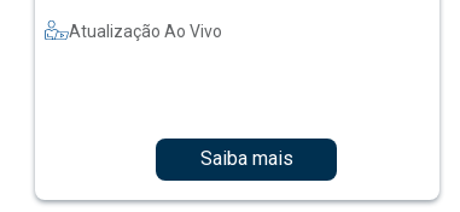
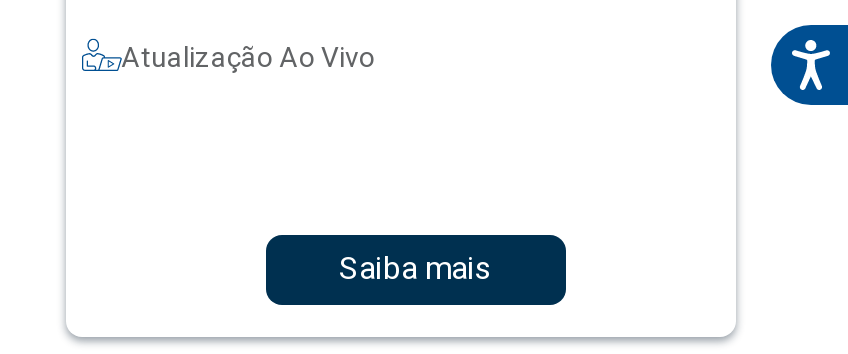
+ [image]
